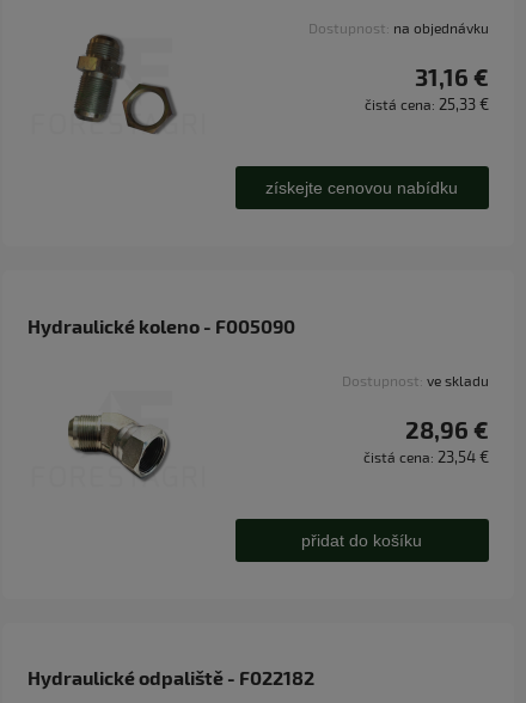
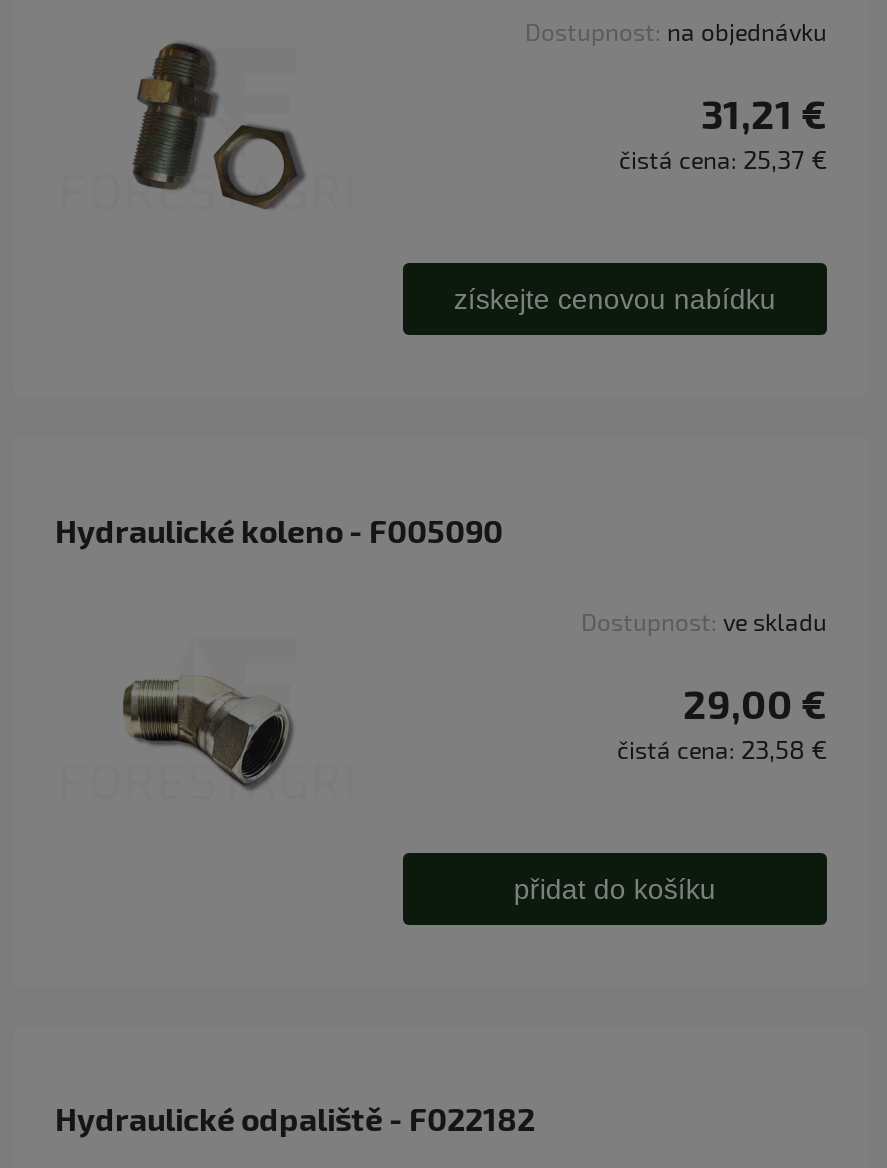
- 31,16 €
+ 31,21 €

- čistá cena: 25,33 €
+ čistá cena: 25,37 €

- 28,96 €
+ 29,00 €

- čistá cena: 23,54 €
+ čistá cena: 23,58 €
